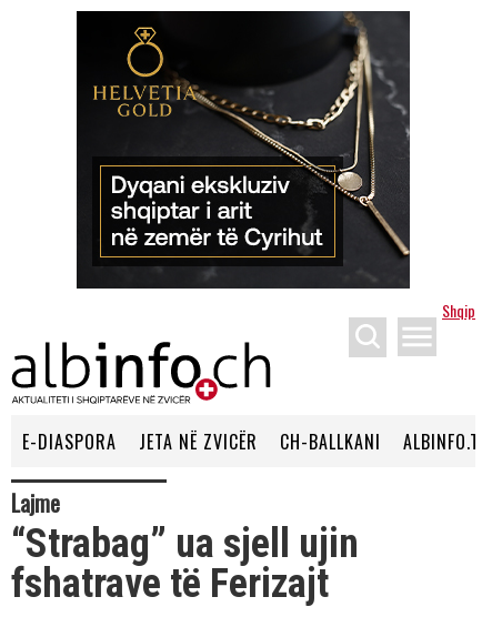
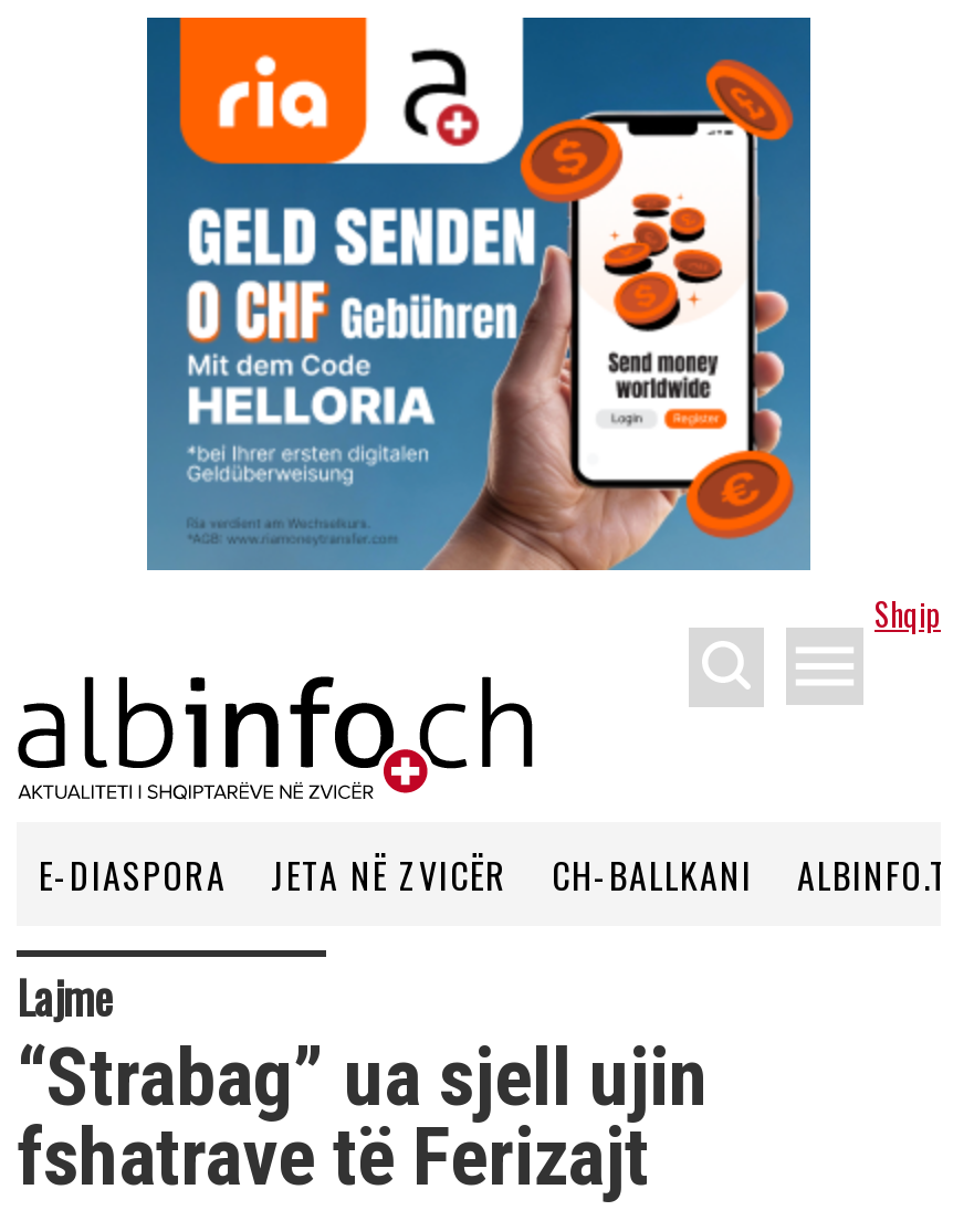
- [image]
+ [image]
